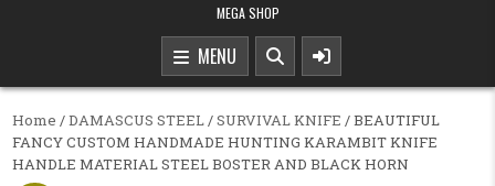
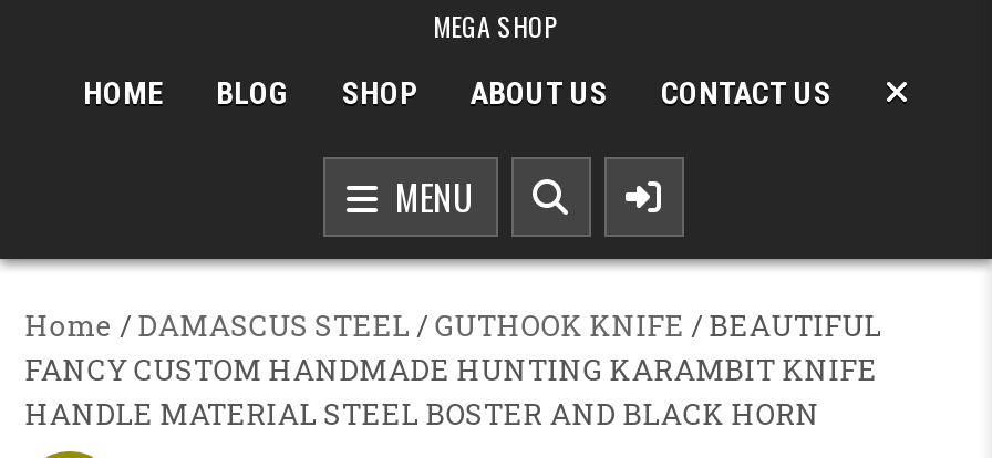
+ HOME
+ BLOG
+ SHOP
+ ABOUT US
+ CONTACT US

- Home / DAMASCUS STEEL / SURVIVAL KNIFE / BEAUTIFUL
+ Home / DAMASCUS STEEL / GUTHOOK KNIFE / BEAUTIFUL
